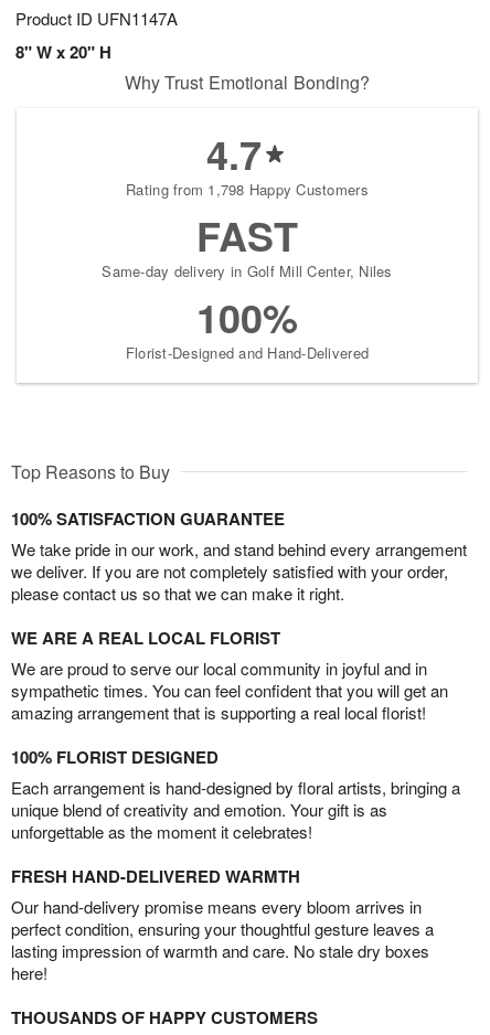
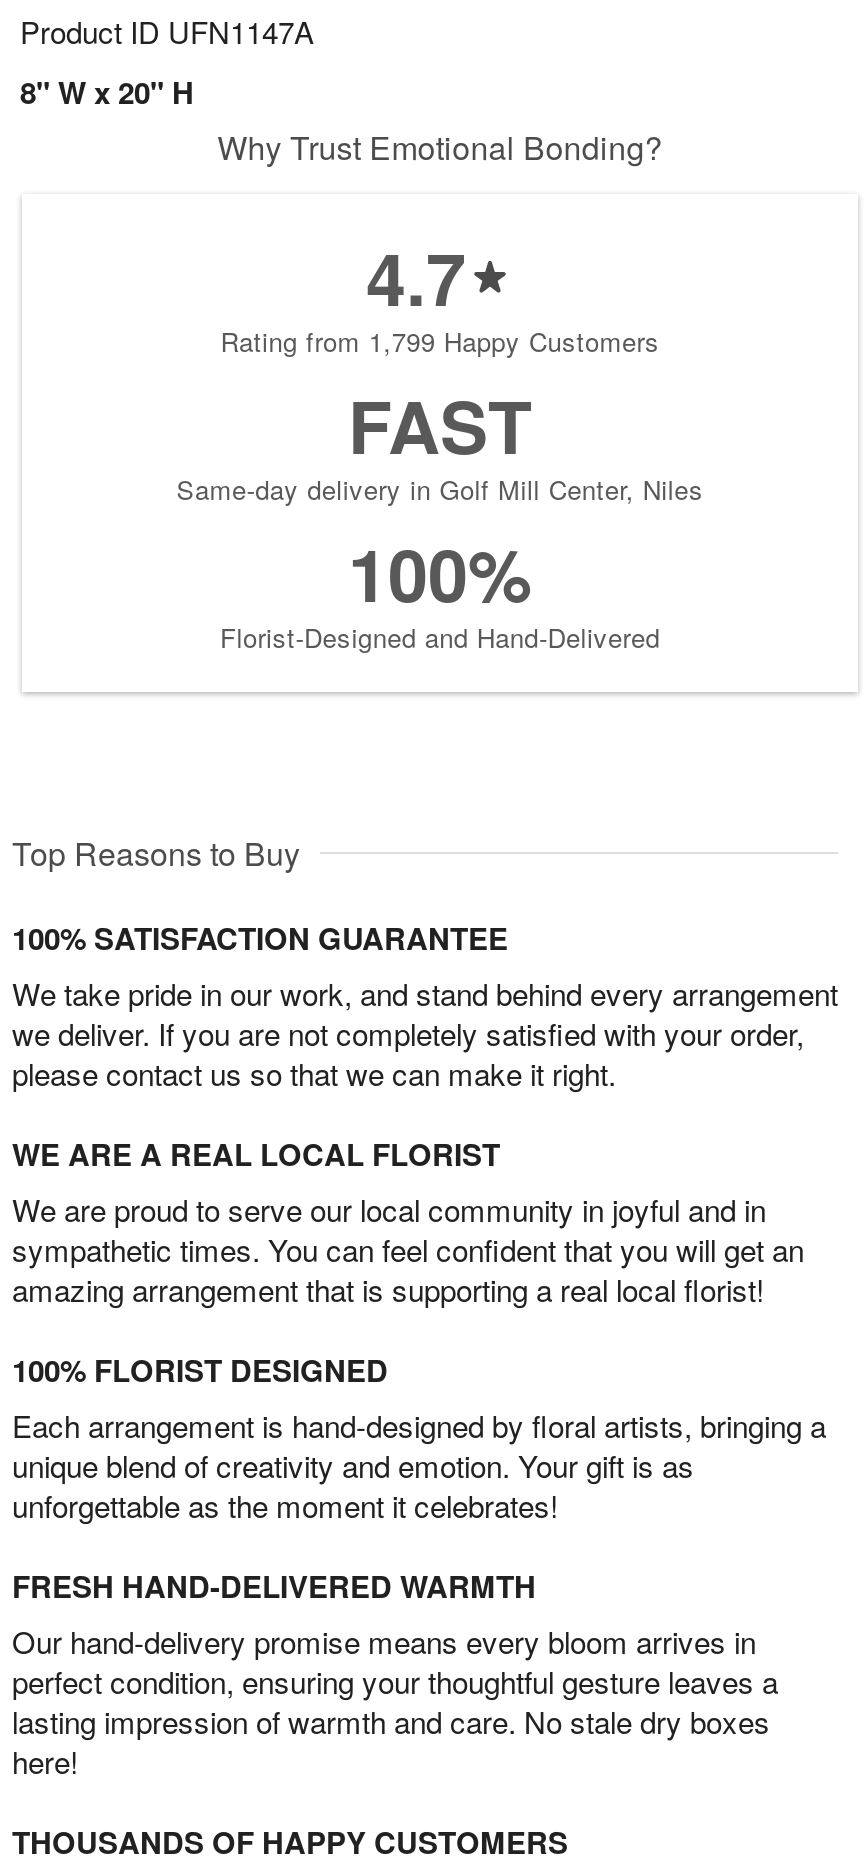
- Rating from 1,798 Happy Customers
+ Rating from 1,799 Happy Customers
